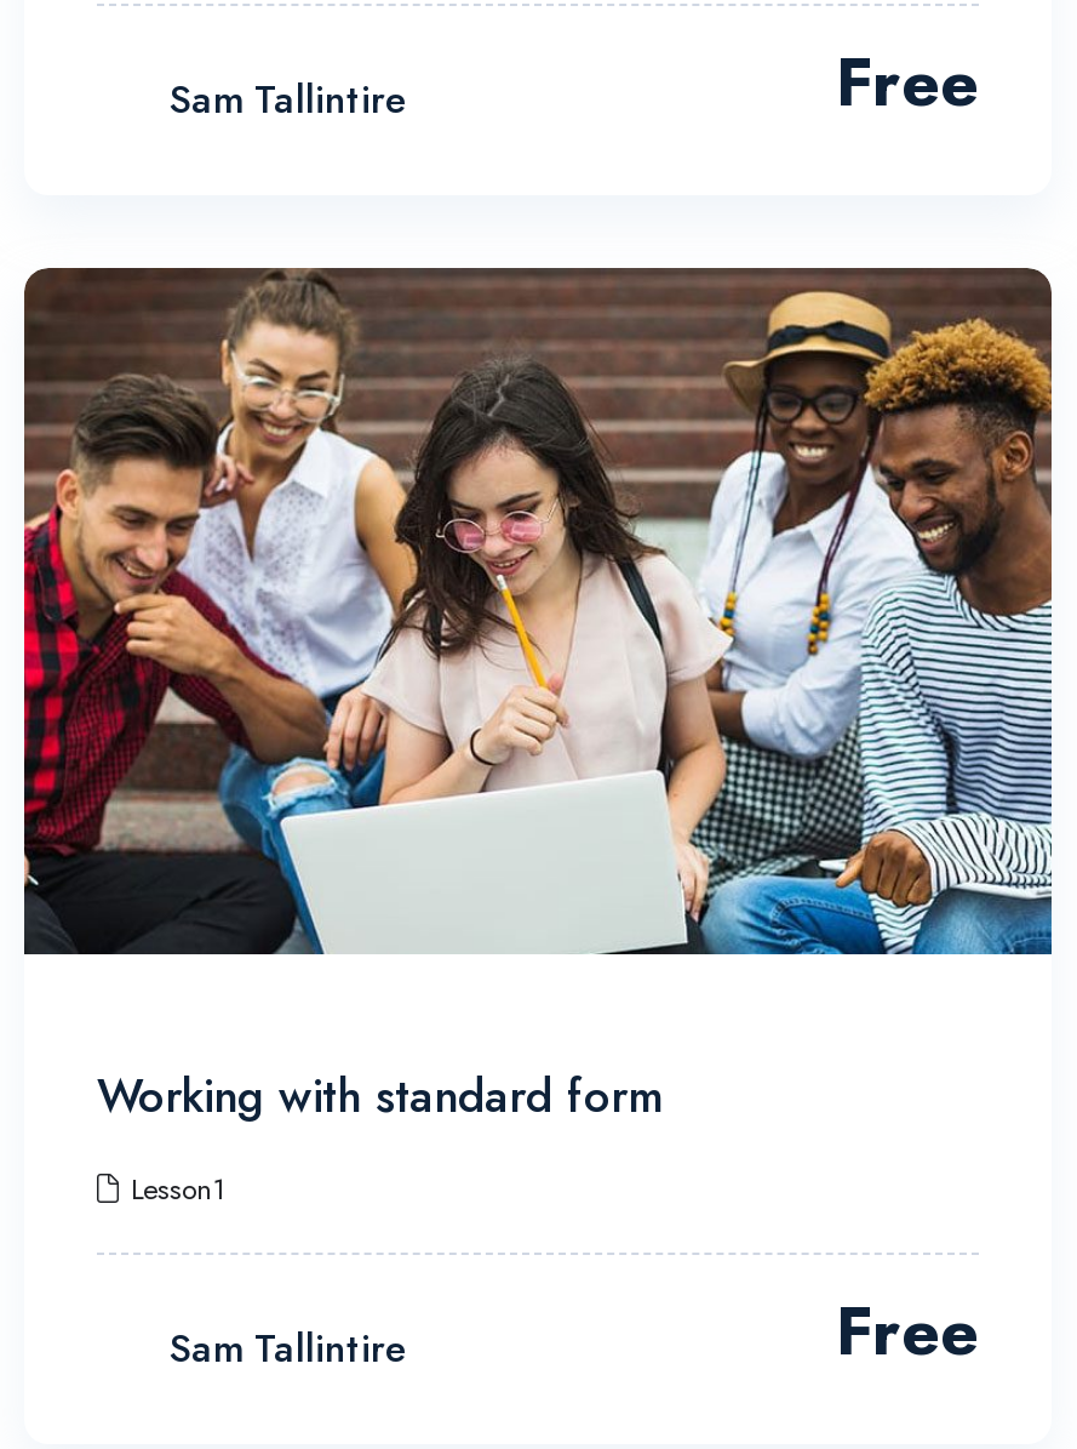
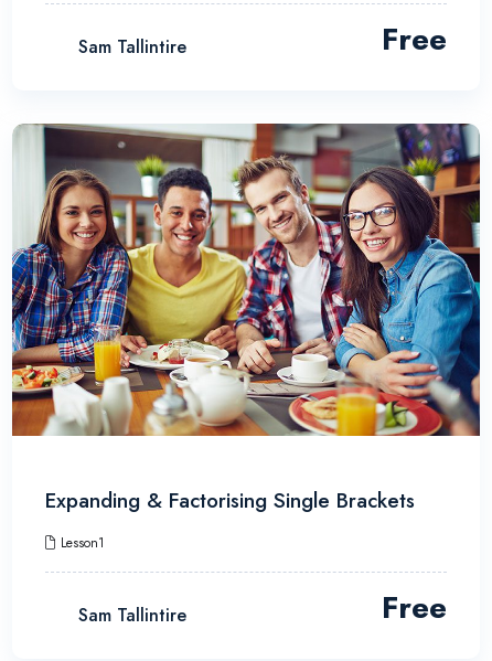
- [image]
+ [image]

- Working with standard form
+ Expanding & Factorising Single Brackets
